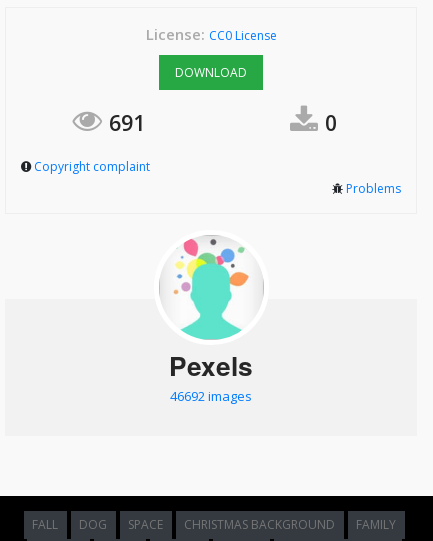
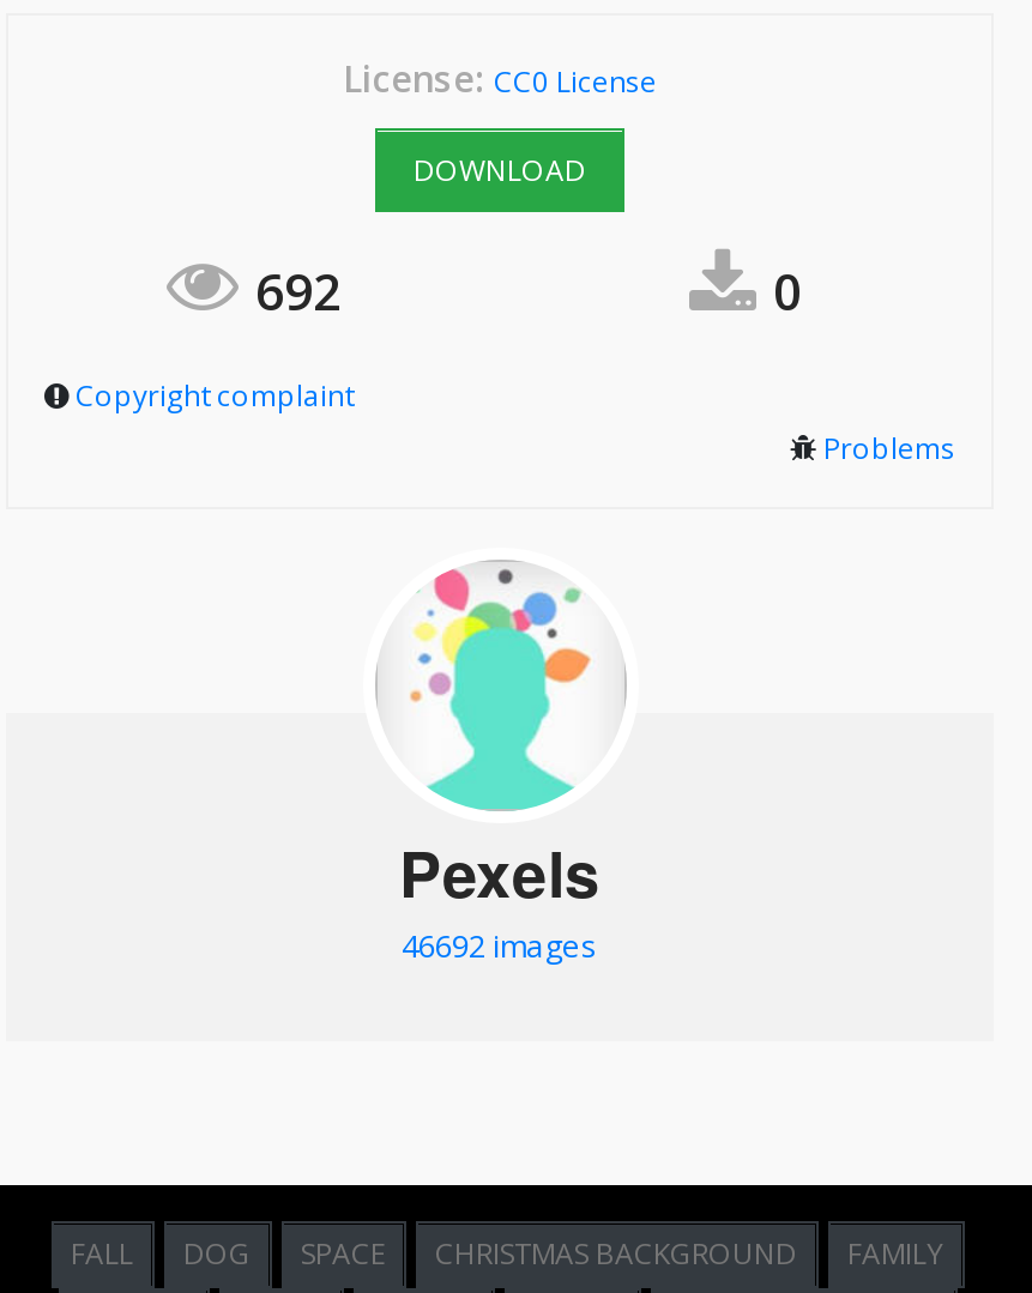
- 691
+ 692
